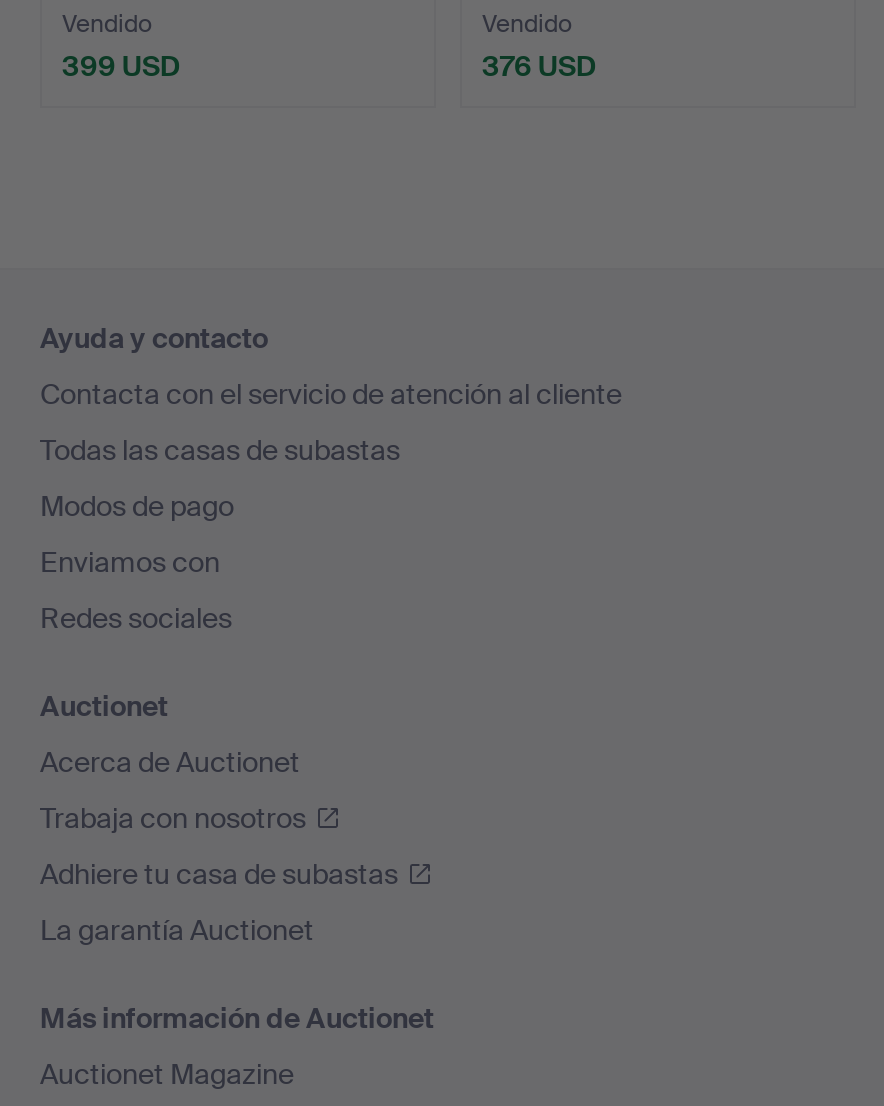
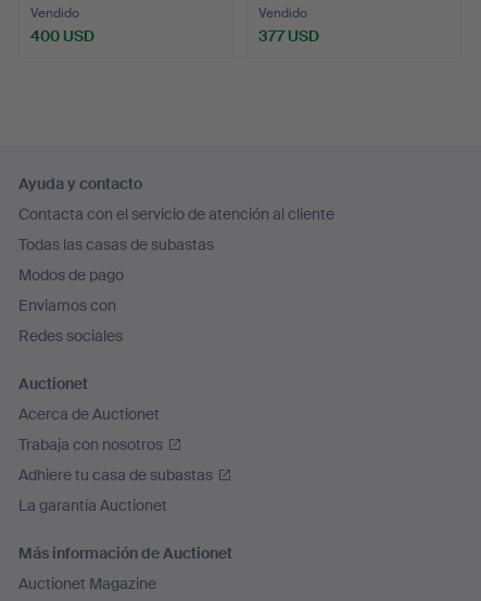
- 399 USD
+ 400 USD

- 376 USD
+ 377 USD
